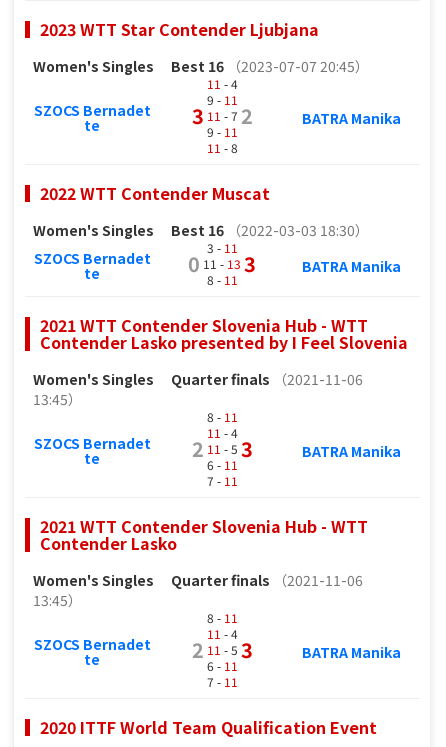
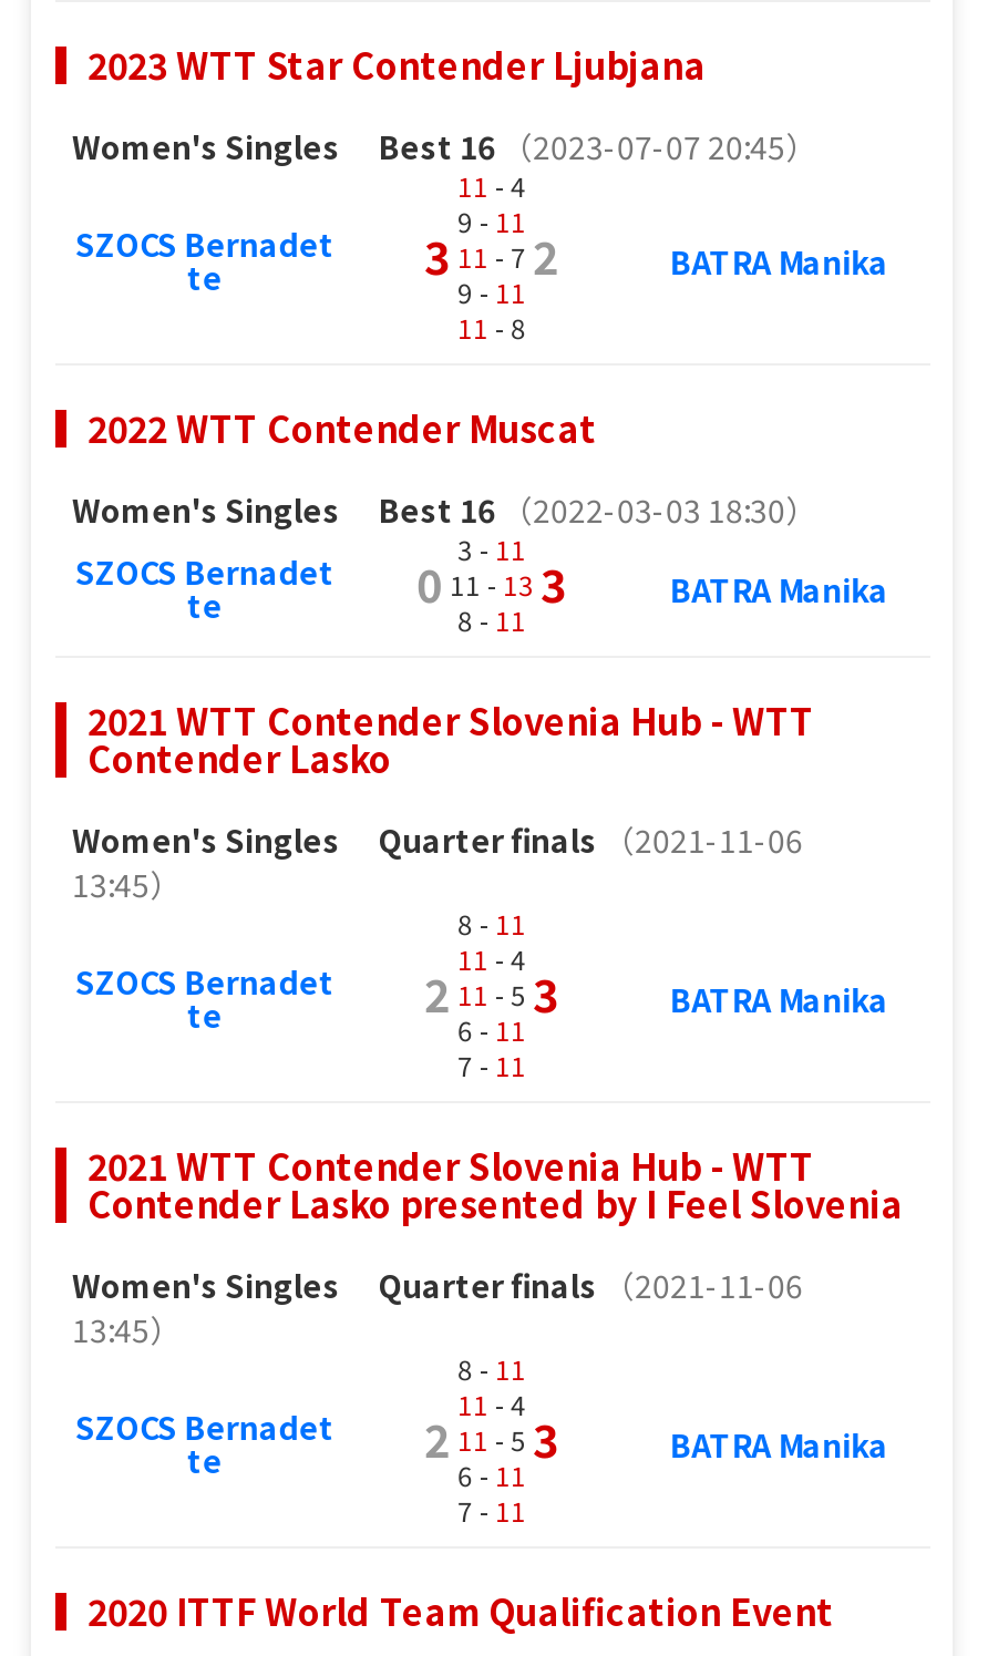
moved down: Contender Lasko presented by I Feel Slovenia

moved up: Contender Lasko
